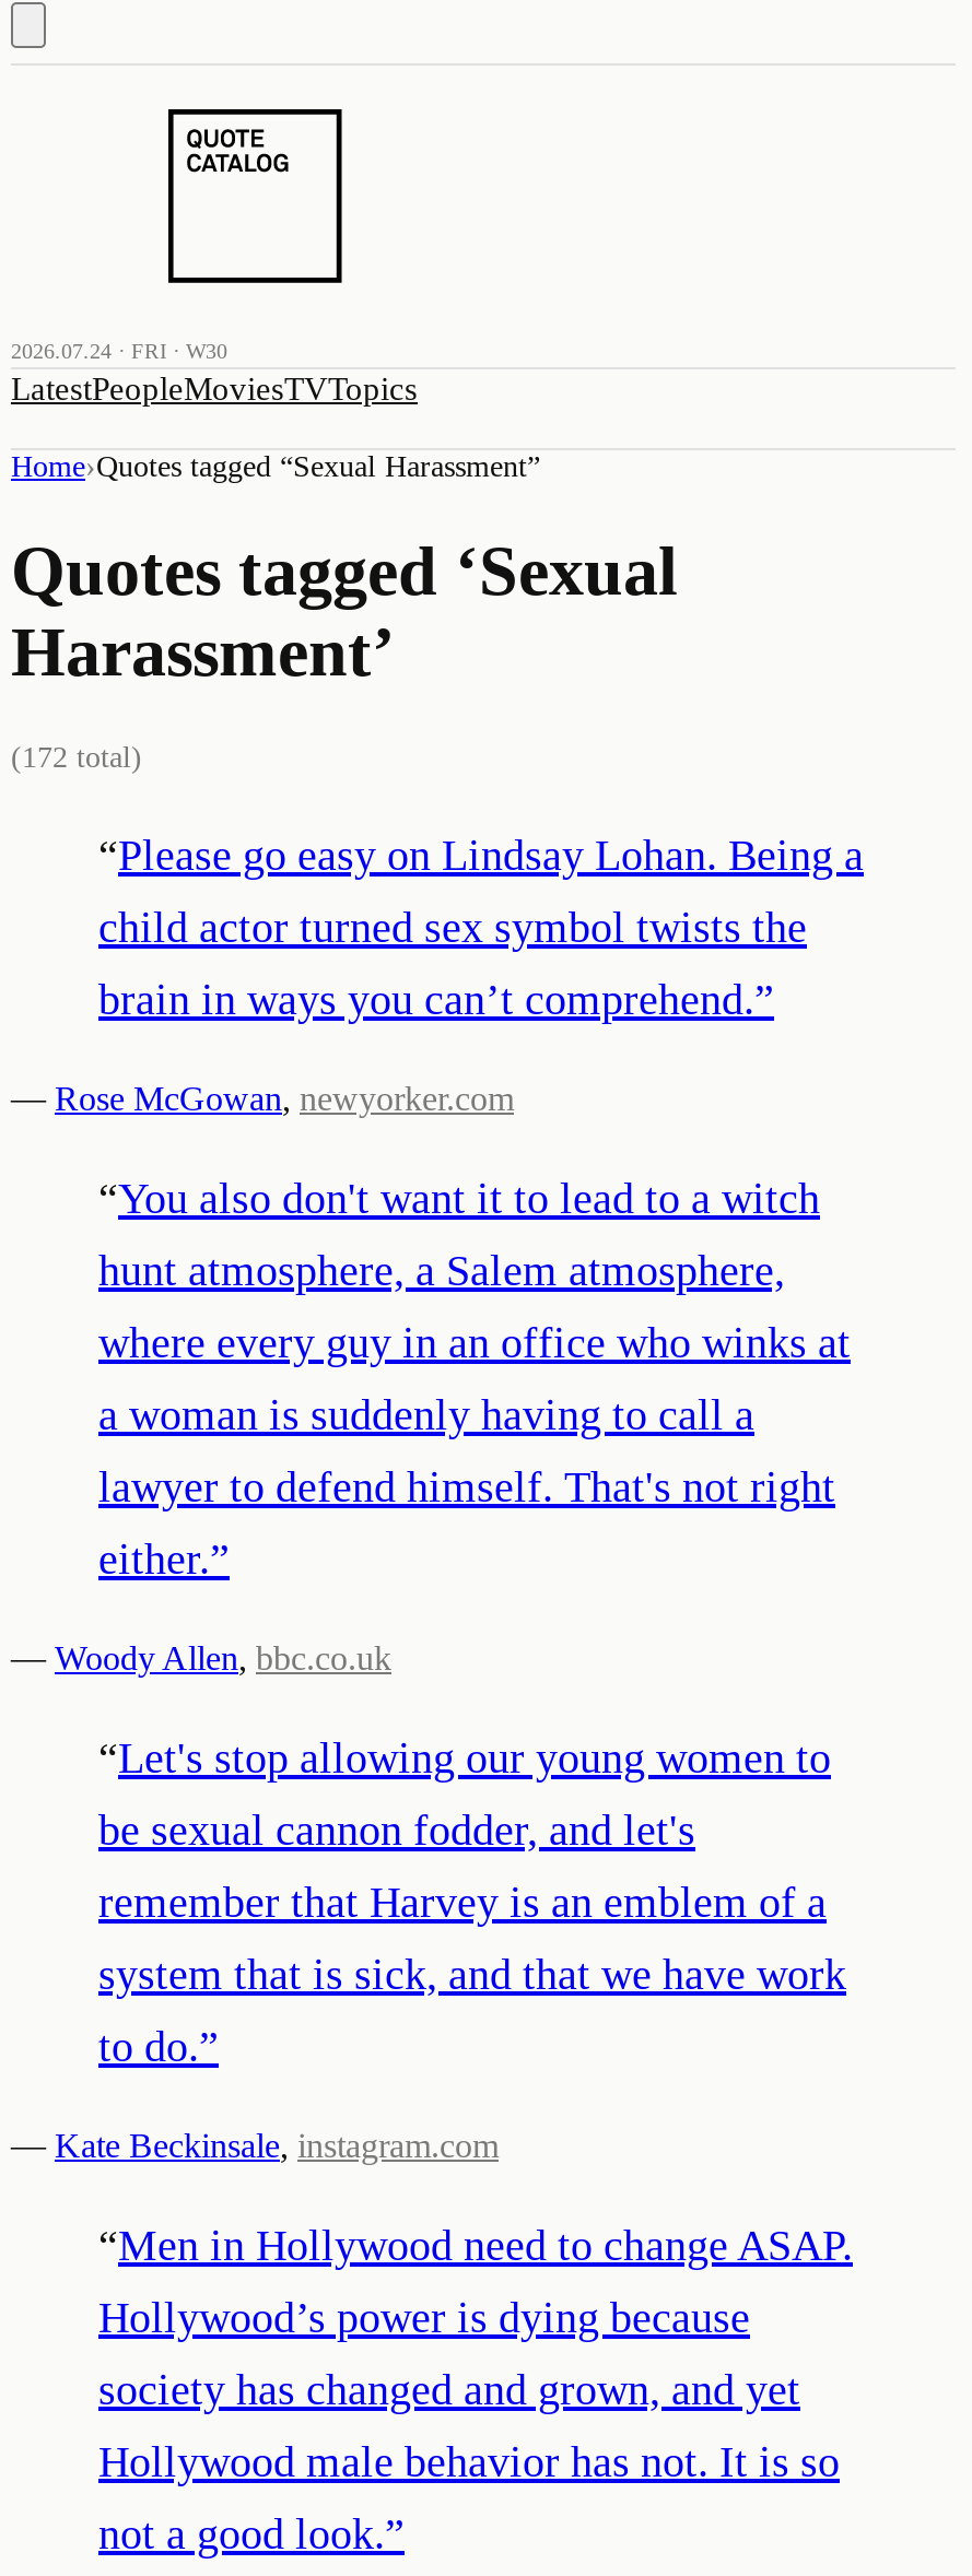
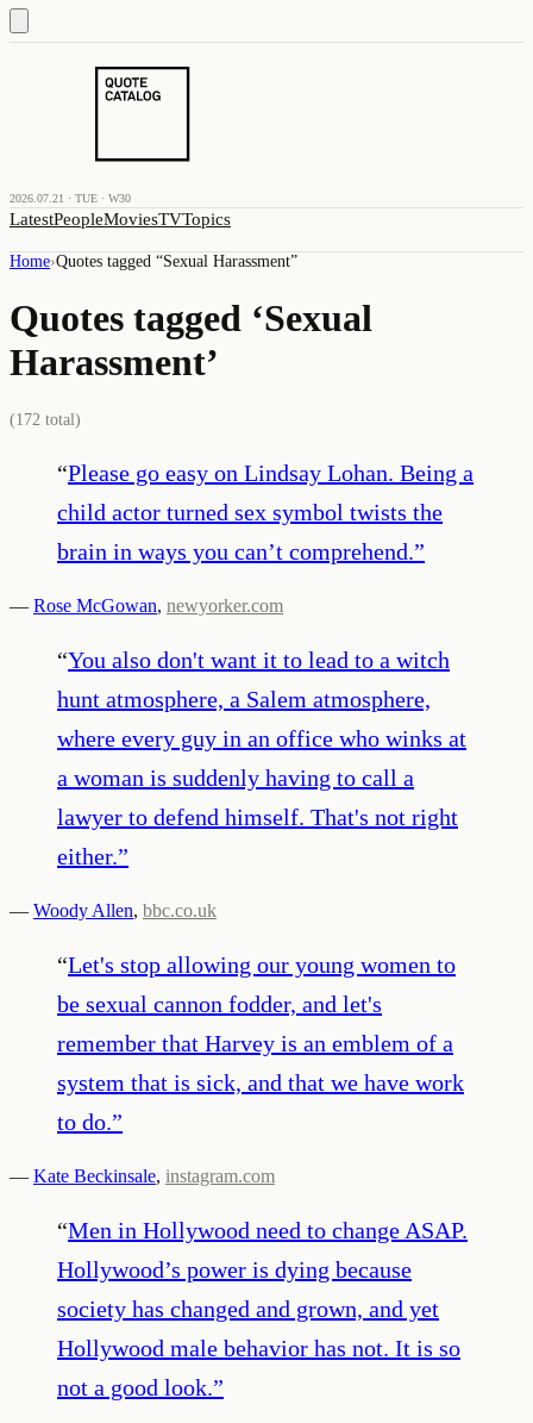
- 2026.07.24 · FRI · W30
+ 2026.07.21 · TUE · W30
